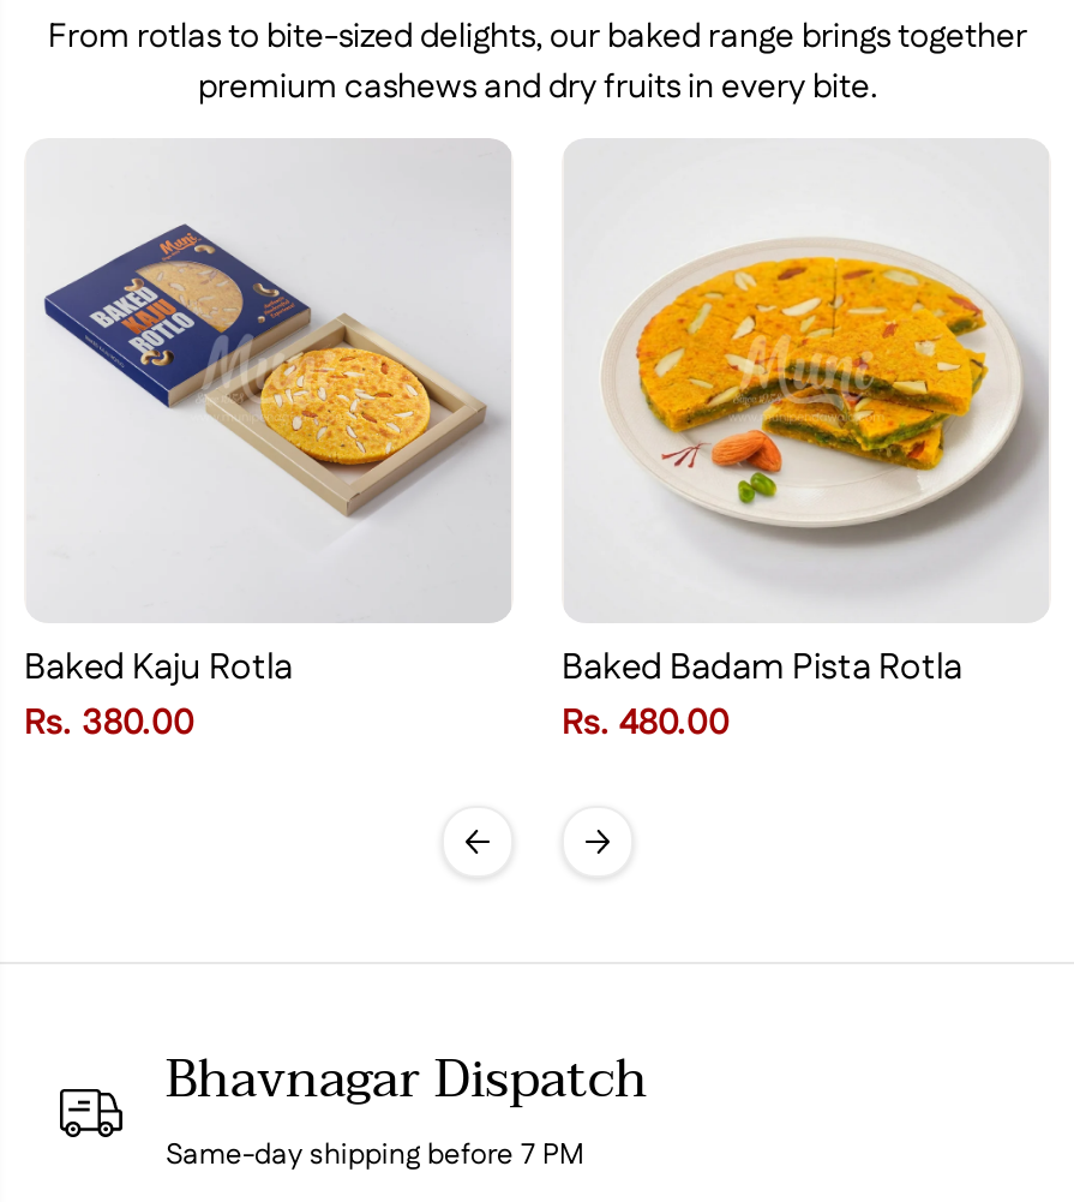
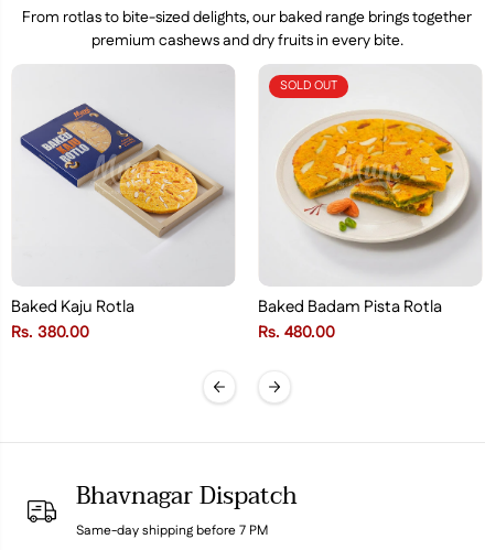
+ SOLD OUT
